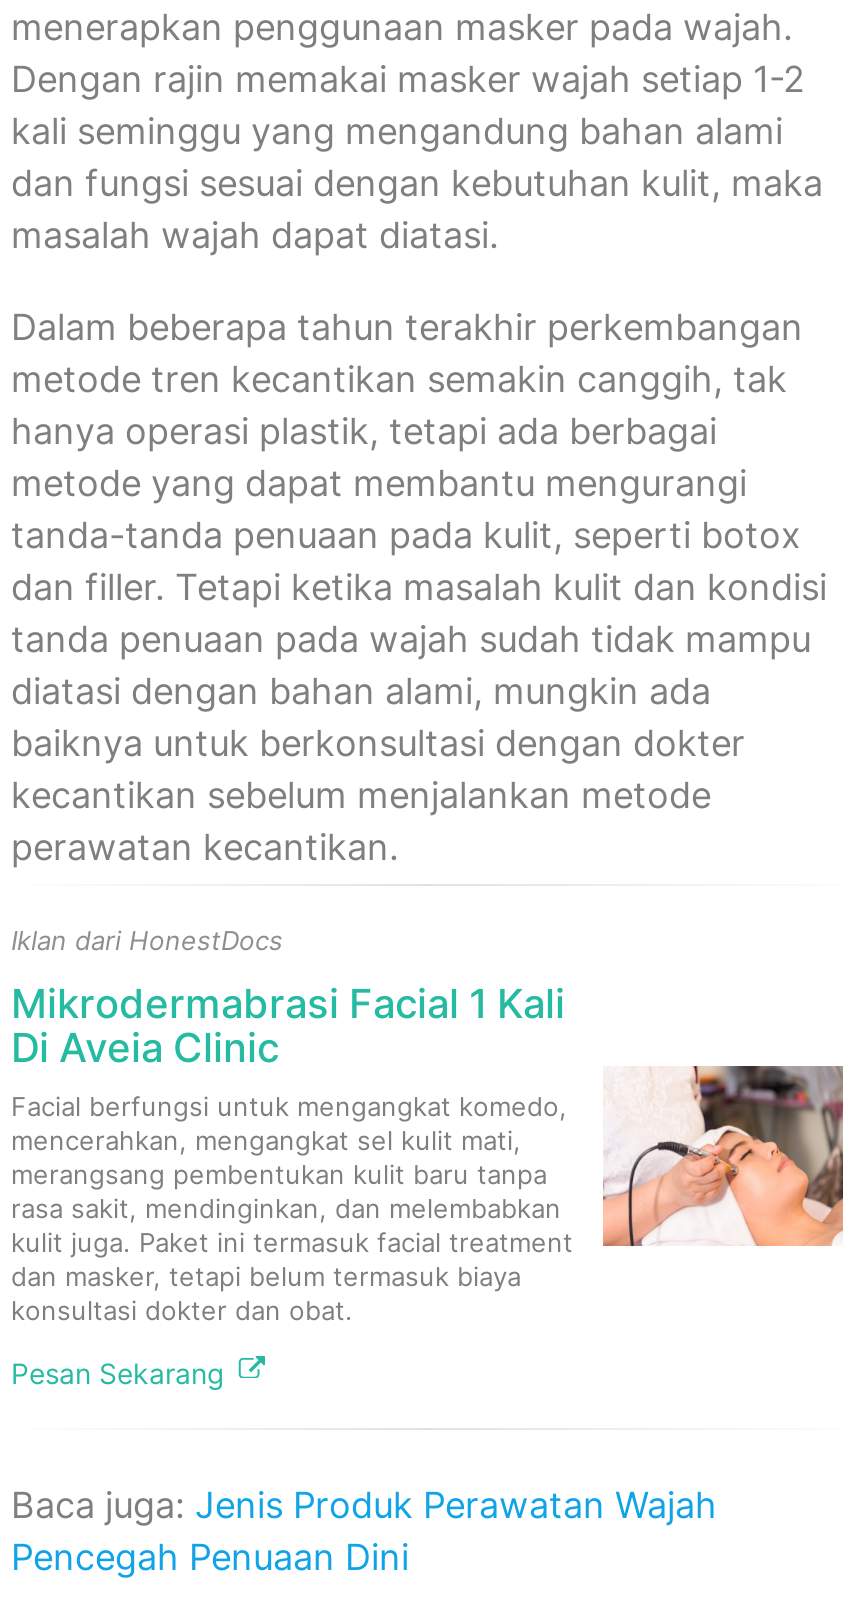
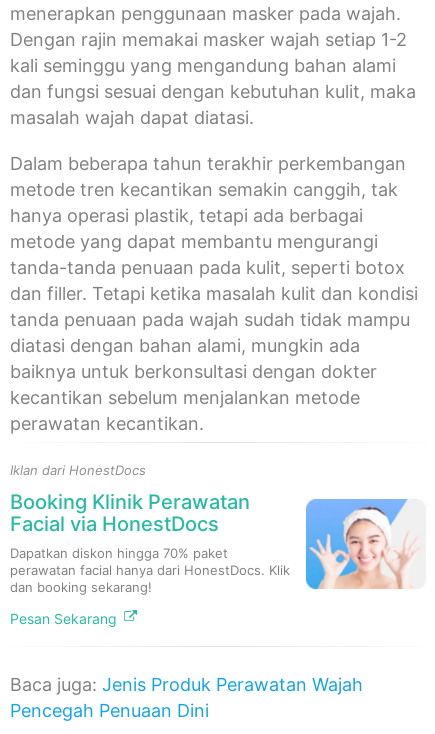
- [image]
- Mikrodermabrasi Facial 1 Kali
- Di Aveia Clinic
- Facial berfungsi untuk mengangkat komedo,
- mencerahkan, mengangkat sel kulit mati,
- merangsang pembentukan kulit baru tanpa
- rasa sakit, mendinginkan, dan melembabkan
- kulit juga. Paket ini termasuk facial treatment
- dan masker, tetapi belum termasuk biaya
- konsultasi dokter dan obat.
+ [image]
+ Booking Klinik Perawatan
+ Facial via HonestDocs
+ Dapatkan diskon hingga 70% paket
+ perawatan facial hanya dari HonestDocs. Klik
+ dan booking sekarang!
